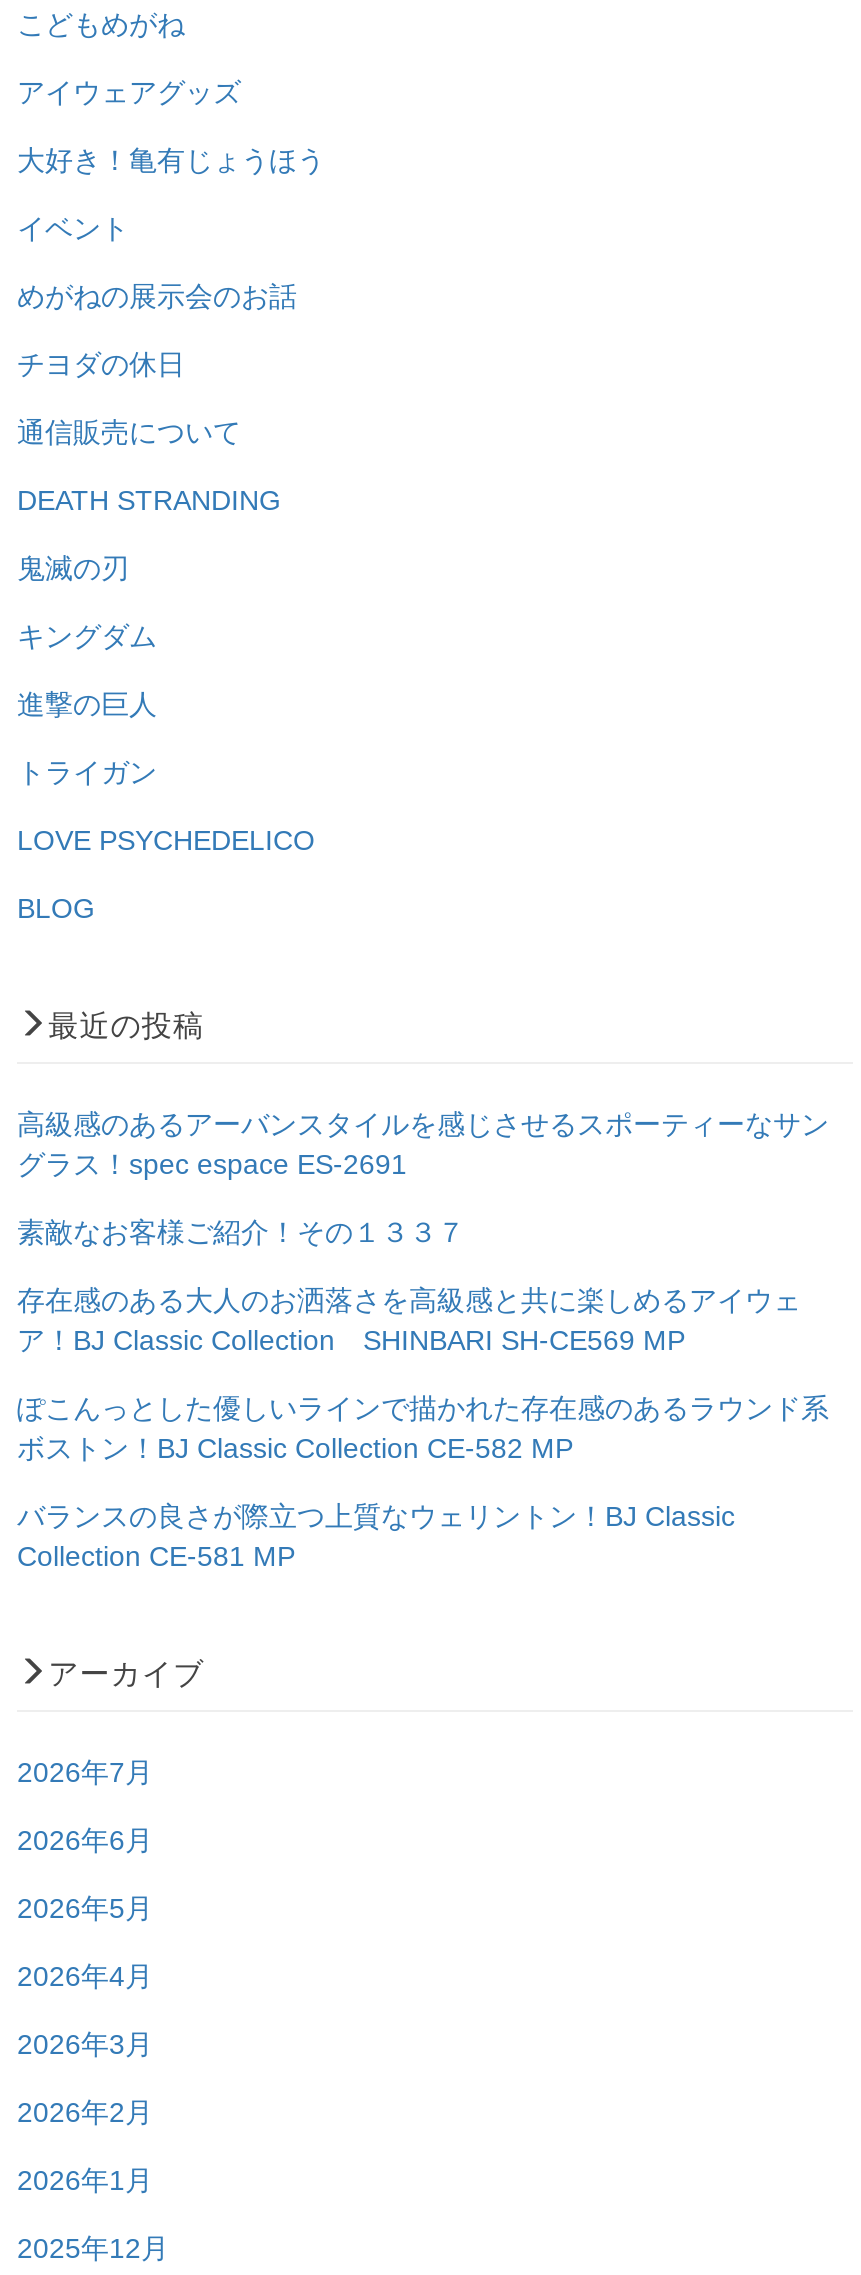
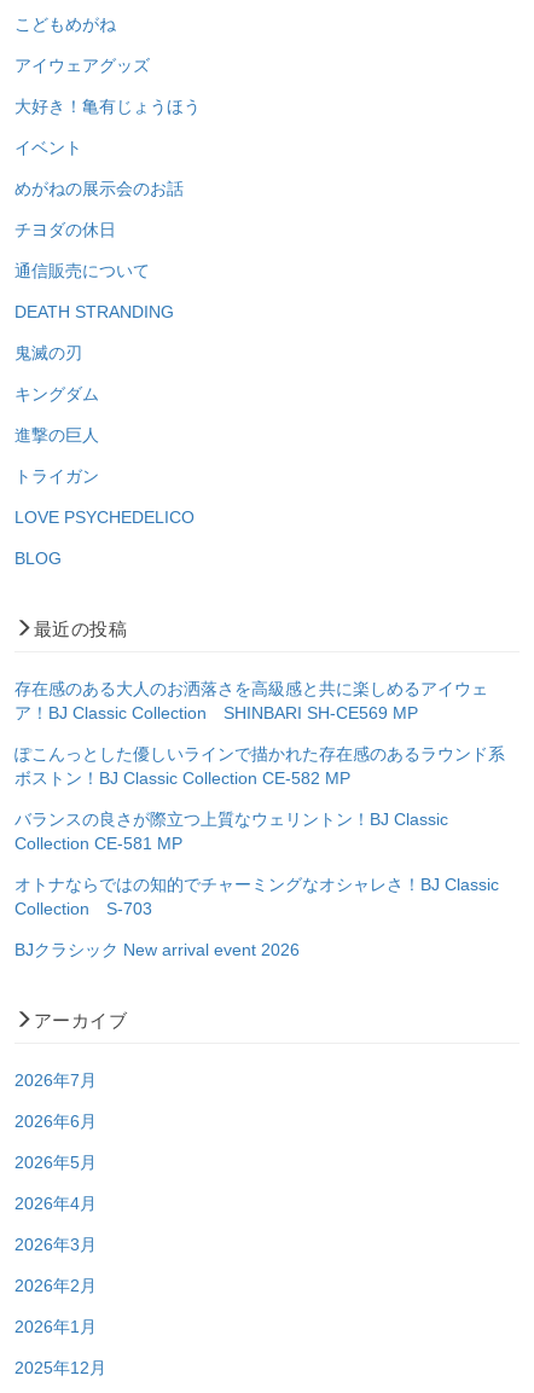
- 高級感のあるアーバンスタイルを感じさせるスポーティーなサン
- グラス！spec espace ES-2691
- 素敵なお客様ご紹介！その１３３７

moved up: 存在感のある大人のお洒落さを高級感と共に楽しめるアイウェ | ア！BJ Classic Collection SHINBARI SH-CE569 MP | ぽこんっとした優しいラインで描かれた存在感のあるラウンド系 | ボストン！BJ Classic Collection CE-582 MP | バランスの良さが際立つ上質なウェリントン！BJ Classic | Collection CE-581 MP

+ オトナならではの知的でチャーミングなオシャレさ！BJ Classic
+ Collection S-703
+ BJクラシック New arrival event 2026
